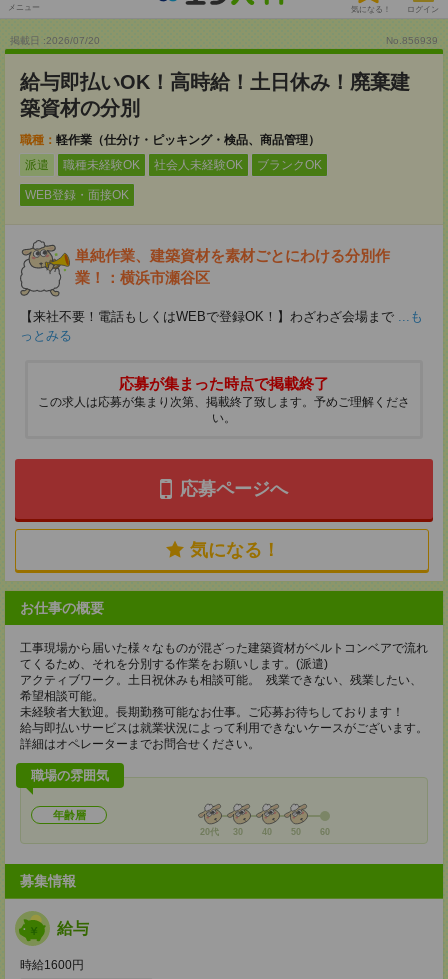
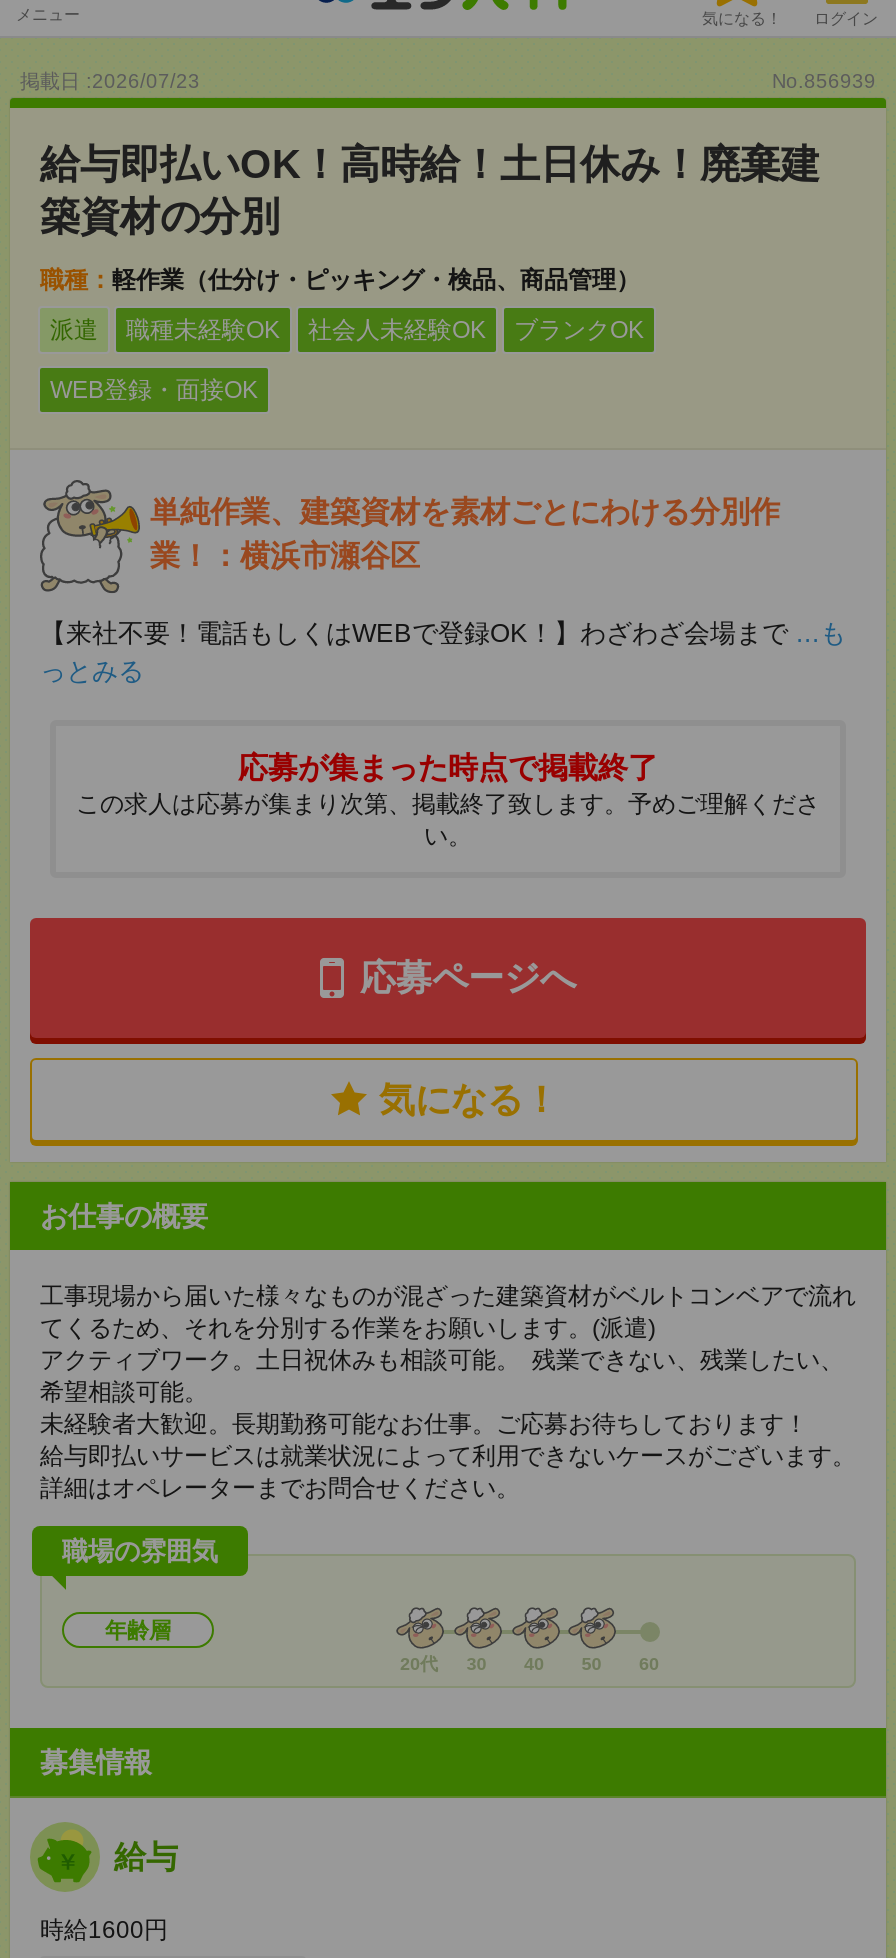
- 掲載日 :2026/07/20
+ 掲載日 :2026/07/23
